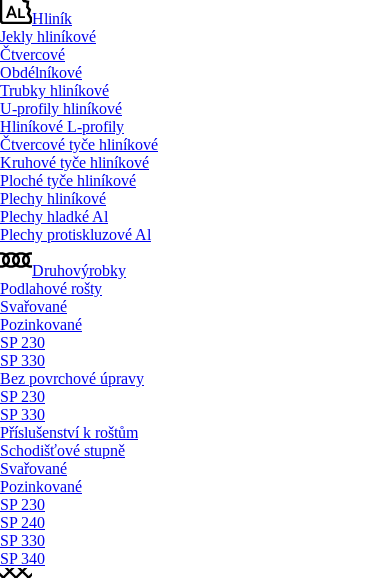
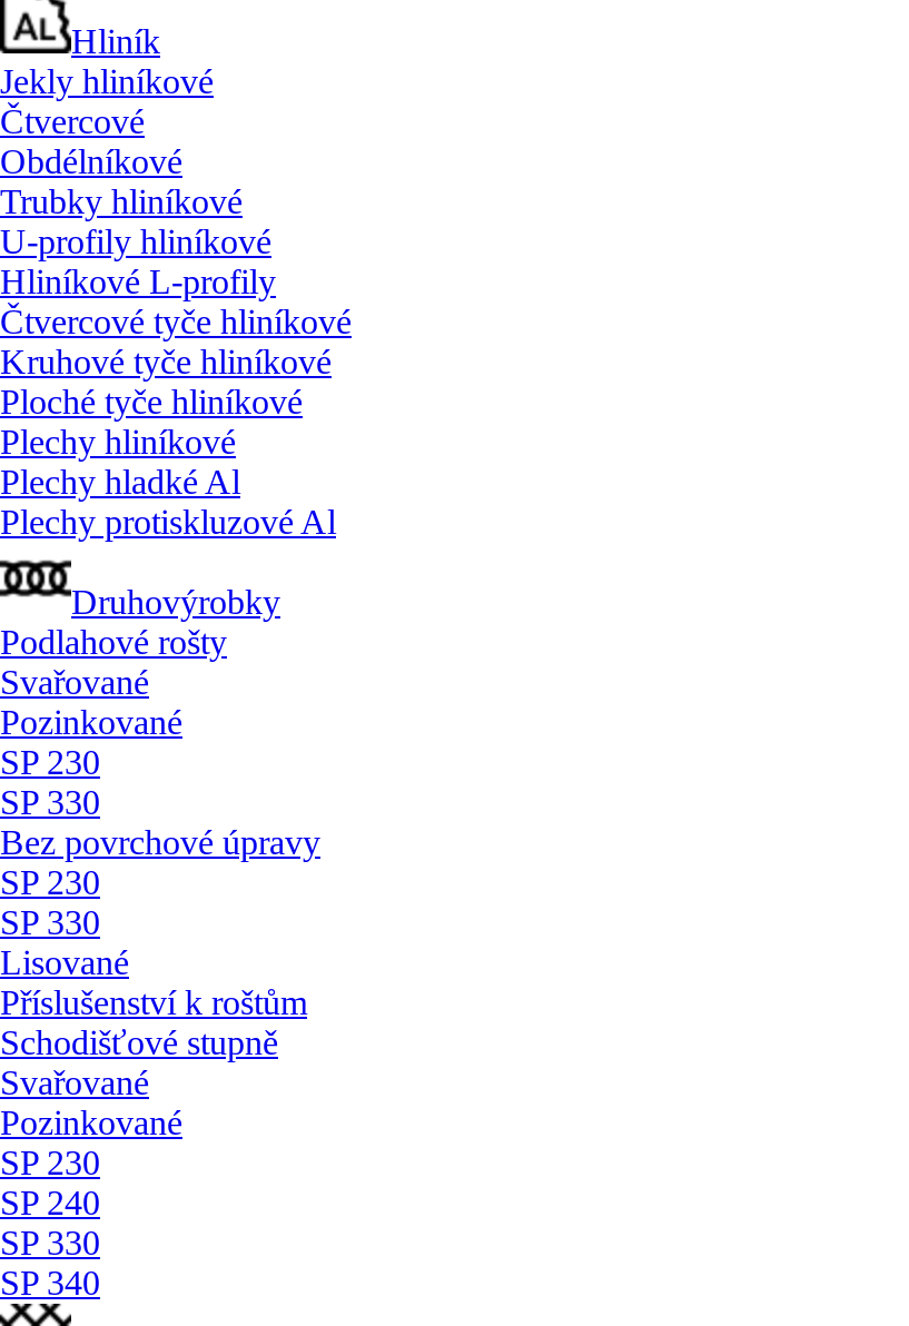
+ Lisované
